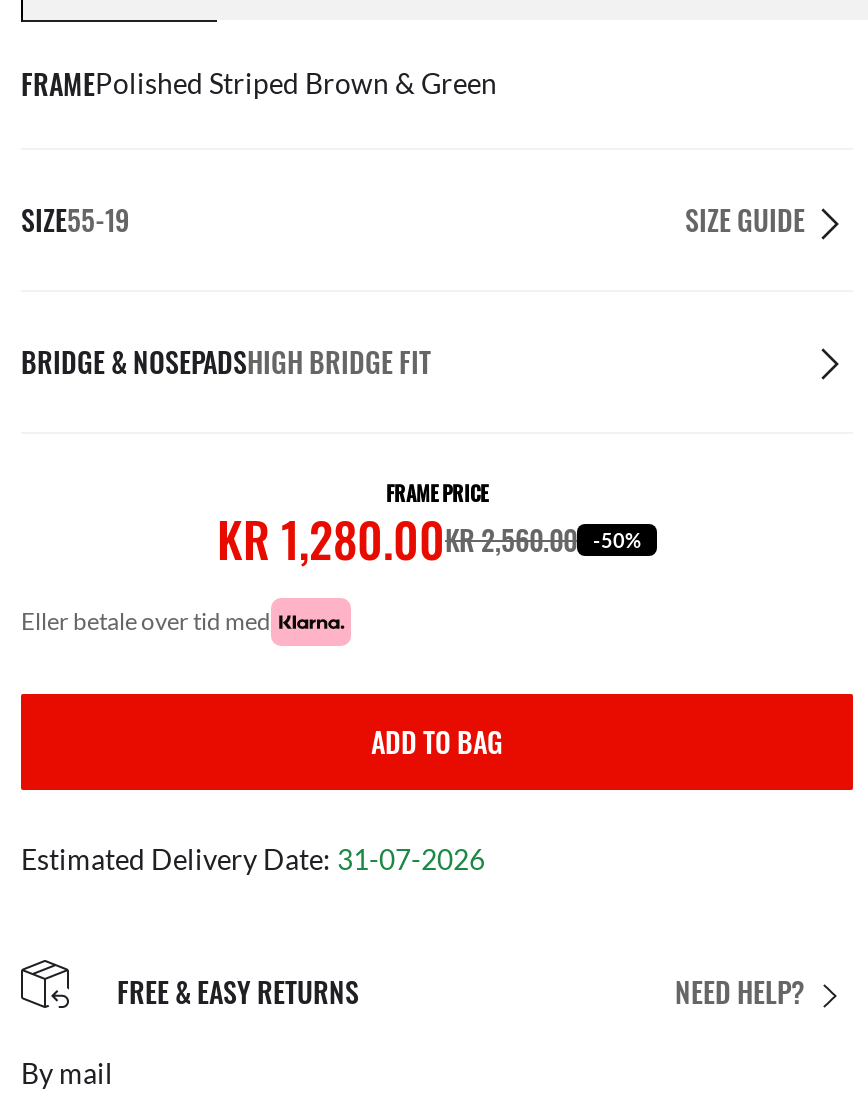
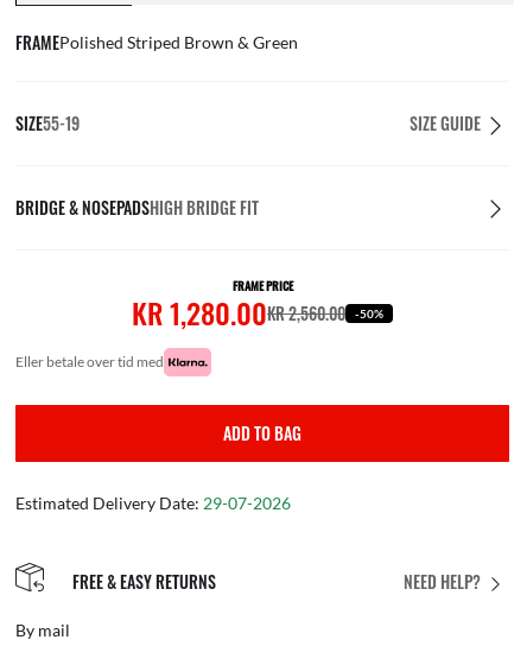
- Estimated Delivery Date: 31-07-2026
+ Estimated Delivery Date: 29-07-2026
